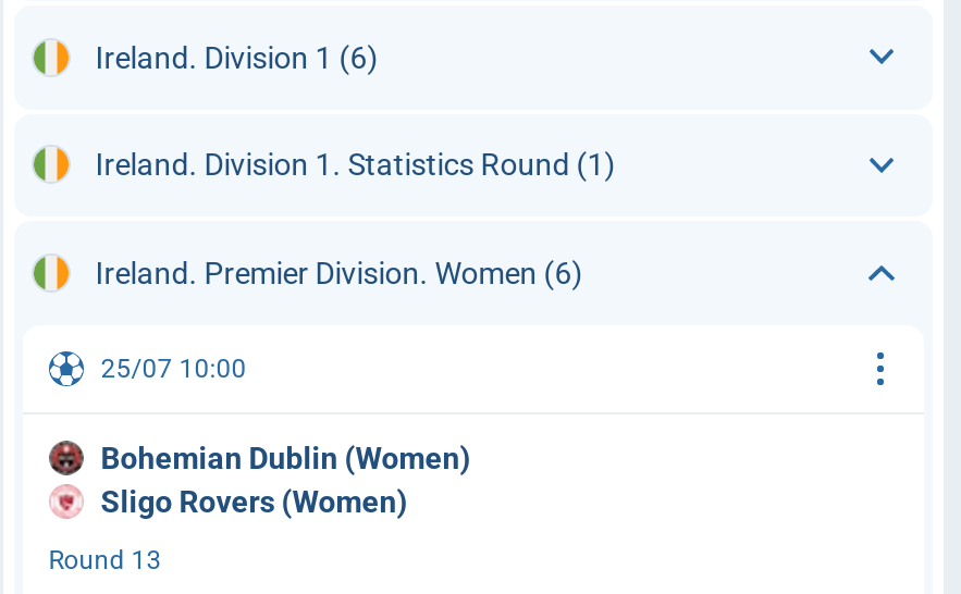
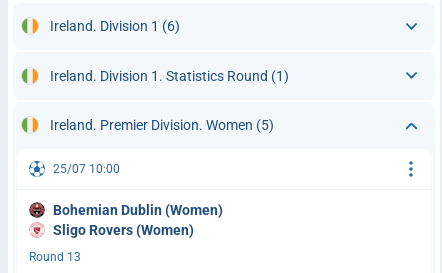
- Ireland. Premier Division. Women (6)
+ Ireland. Premier Division. Women (5)
